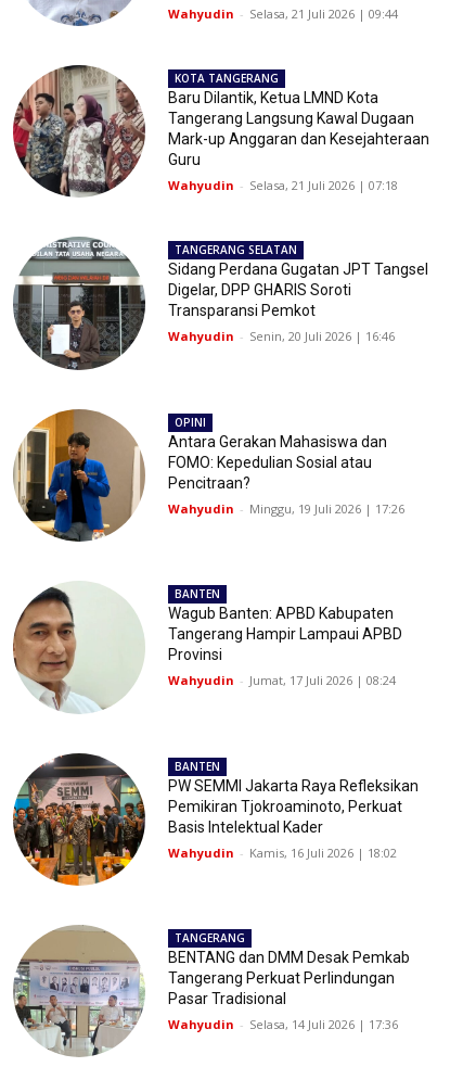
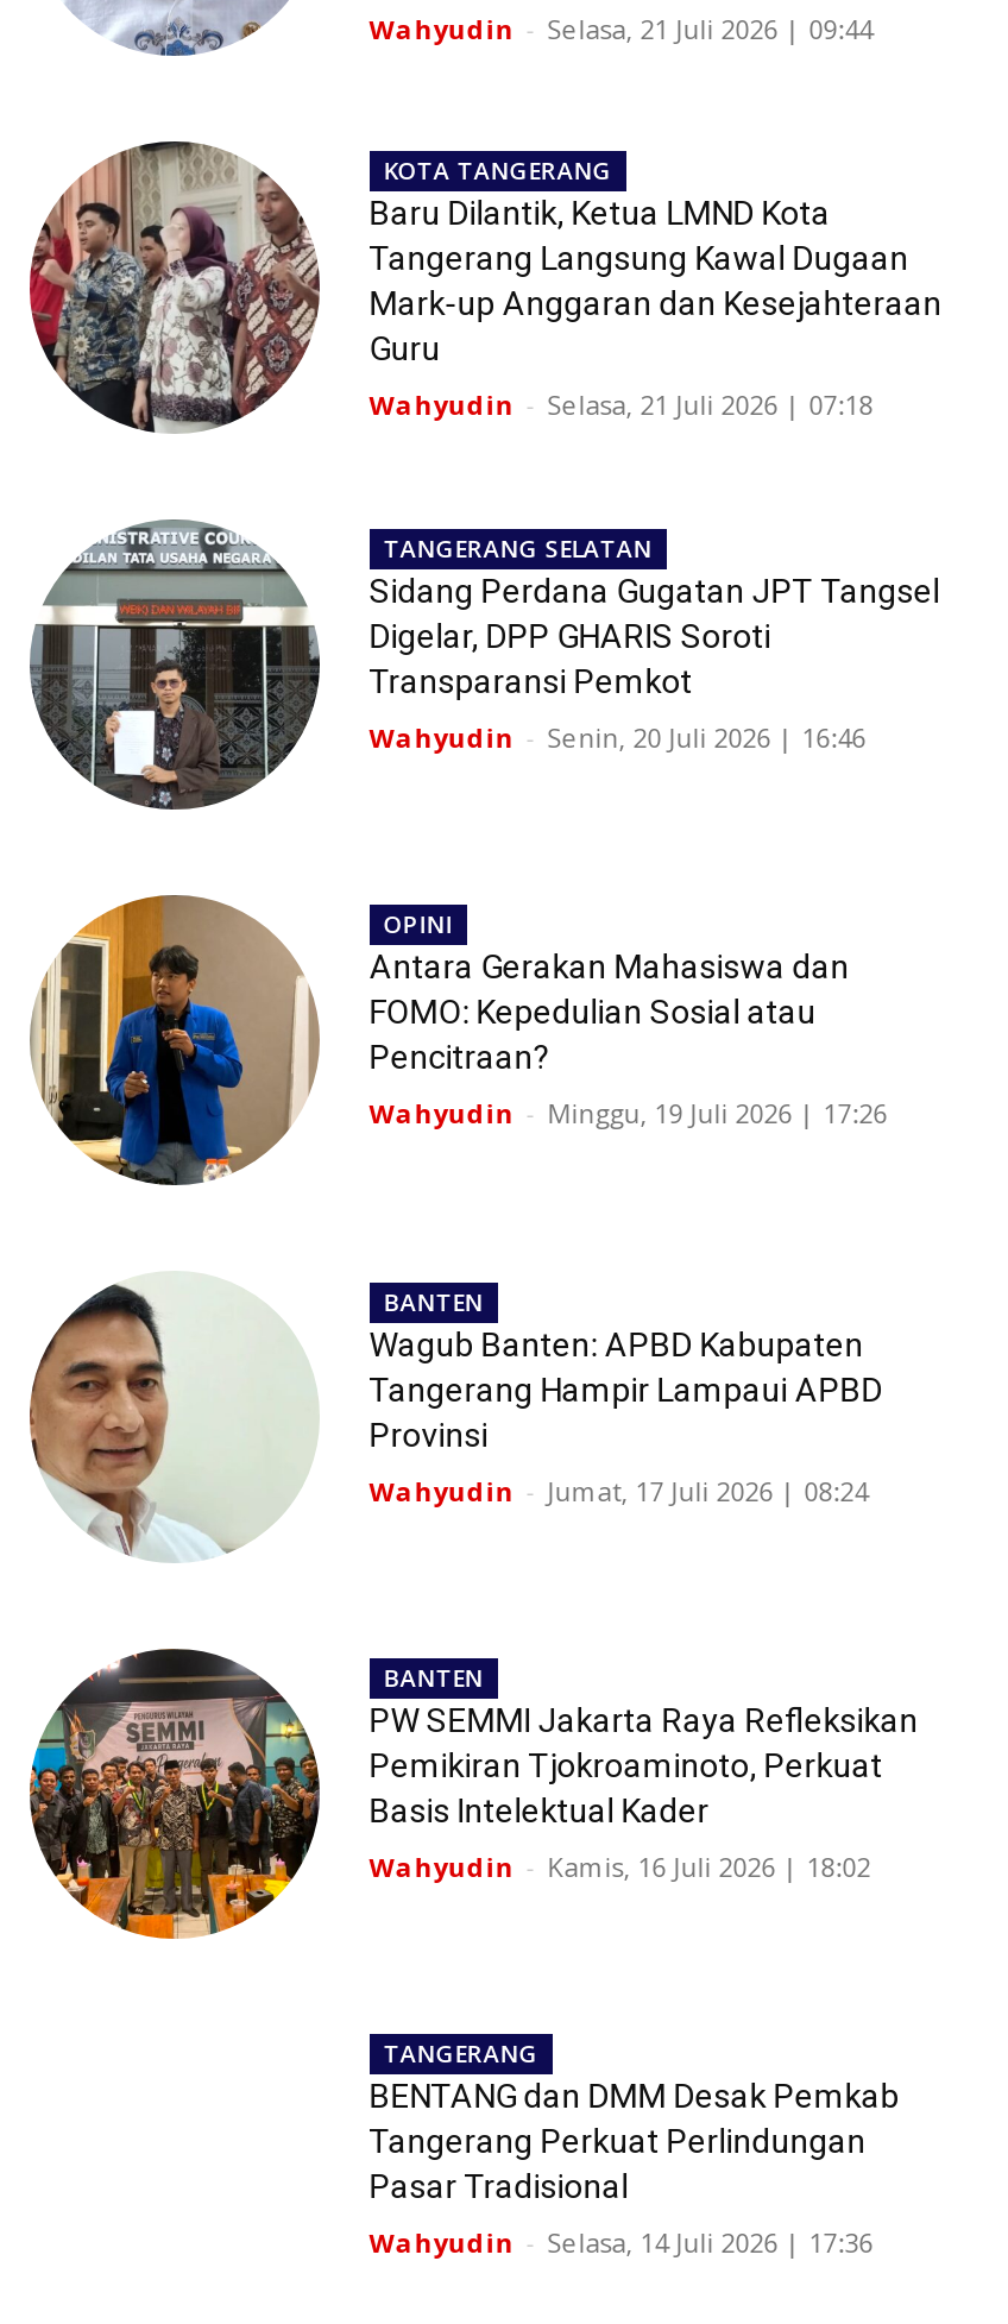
- [image]
